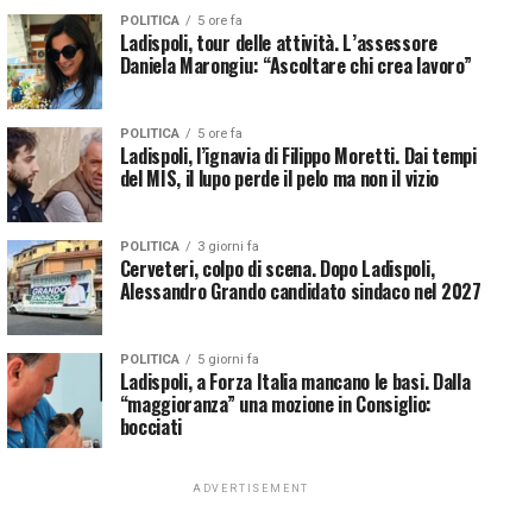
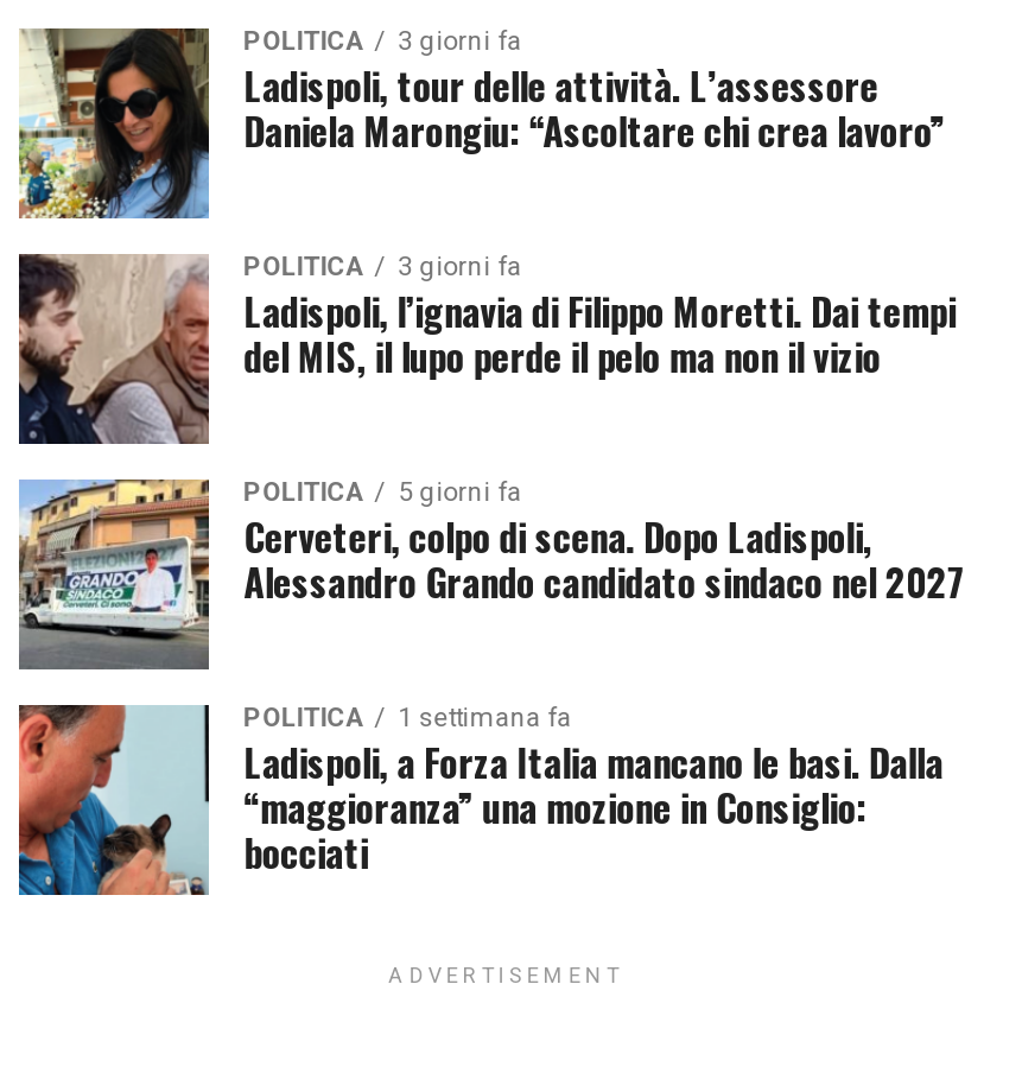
- POLITICA 5 ore fa
+ POLITICA 3 giorni fa

- POLITICA 5 ore fa
+ POLITICA 3 giorni fa

- POLITICA 3 giorni fa
+ POLITICA 5 giorni fa

- POLITICA 5 giorni fa
+ POLITICA 1 settimana fa
